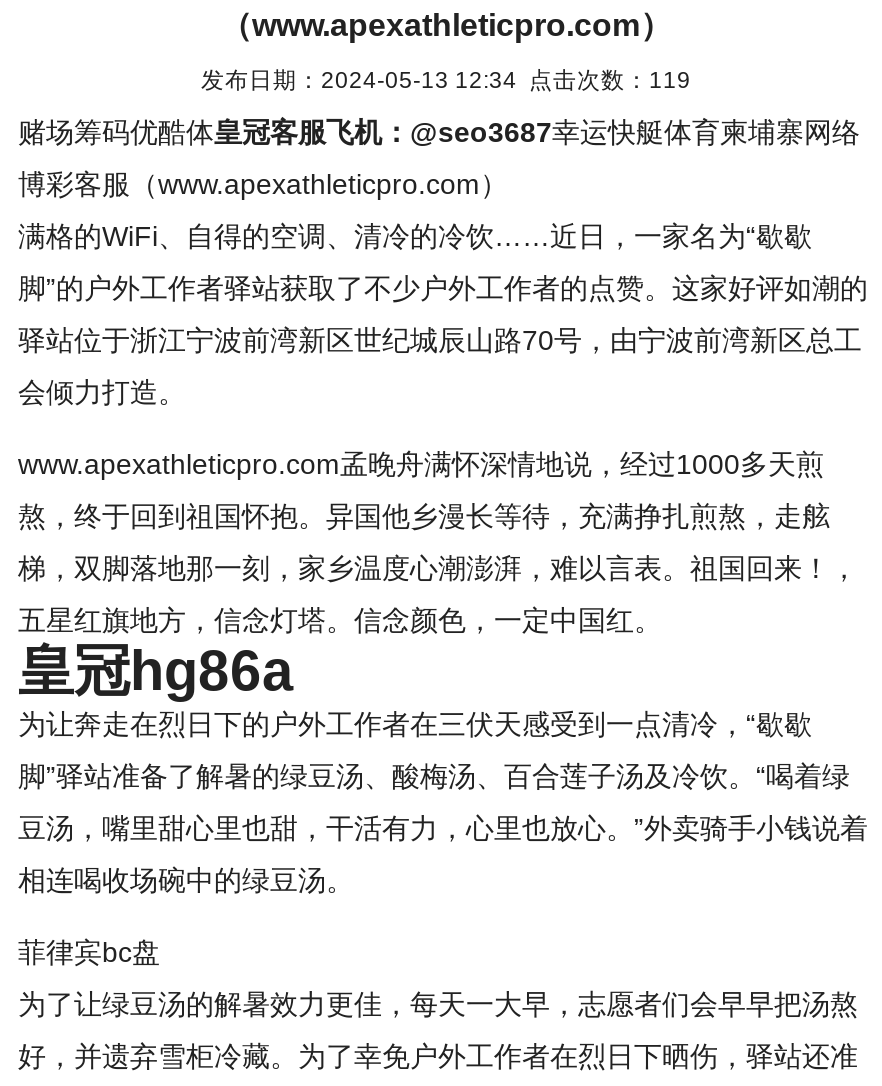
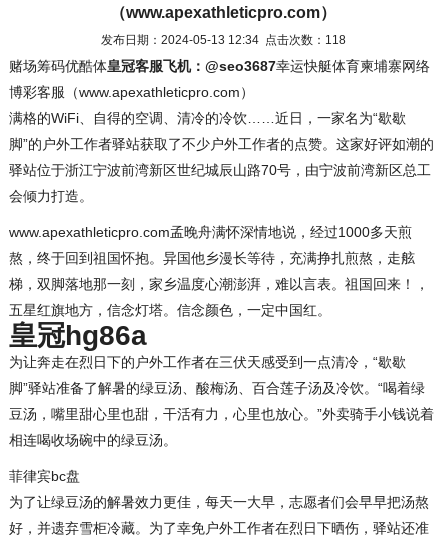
- 发布日期：2024-05-13 12:34 点击次数：119
+ 发布日期：2024-05-13 12:34 点击次数：118
